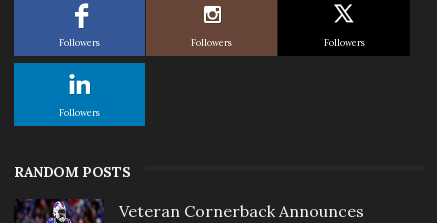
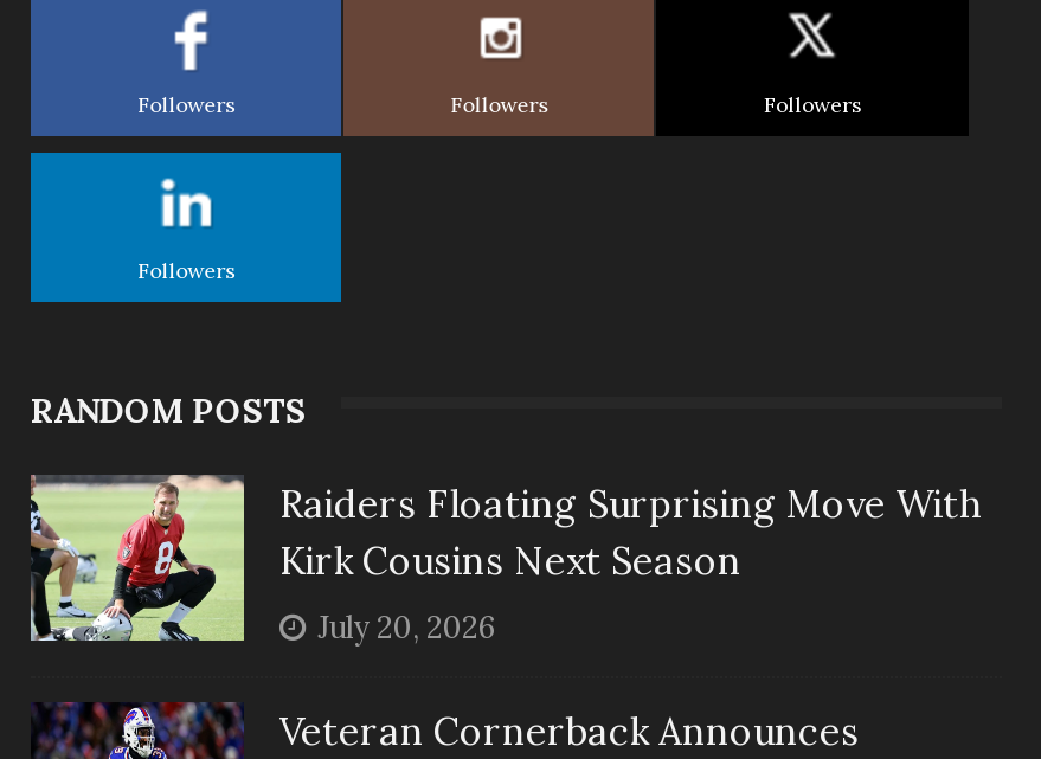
+ [image]
+ Raiders Floating Surprising Move With
+ Kirk Cousins Next Season
+ July 20, 2026
